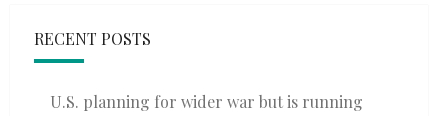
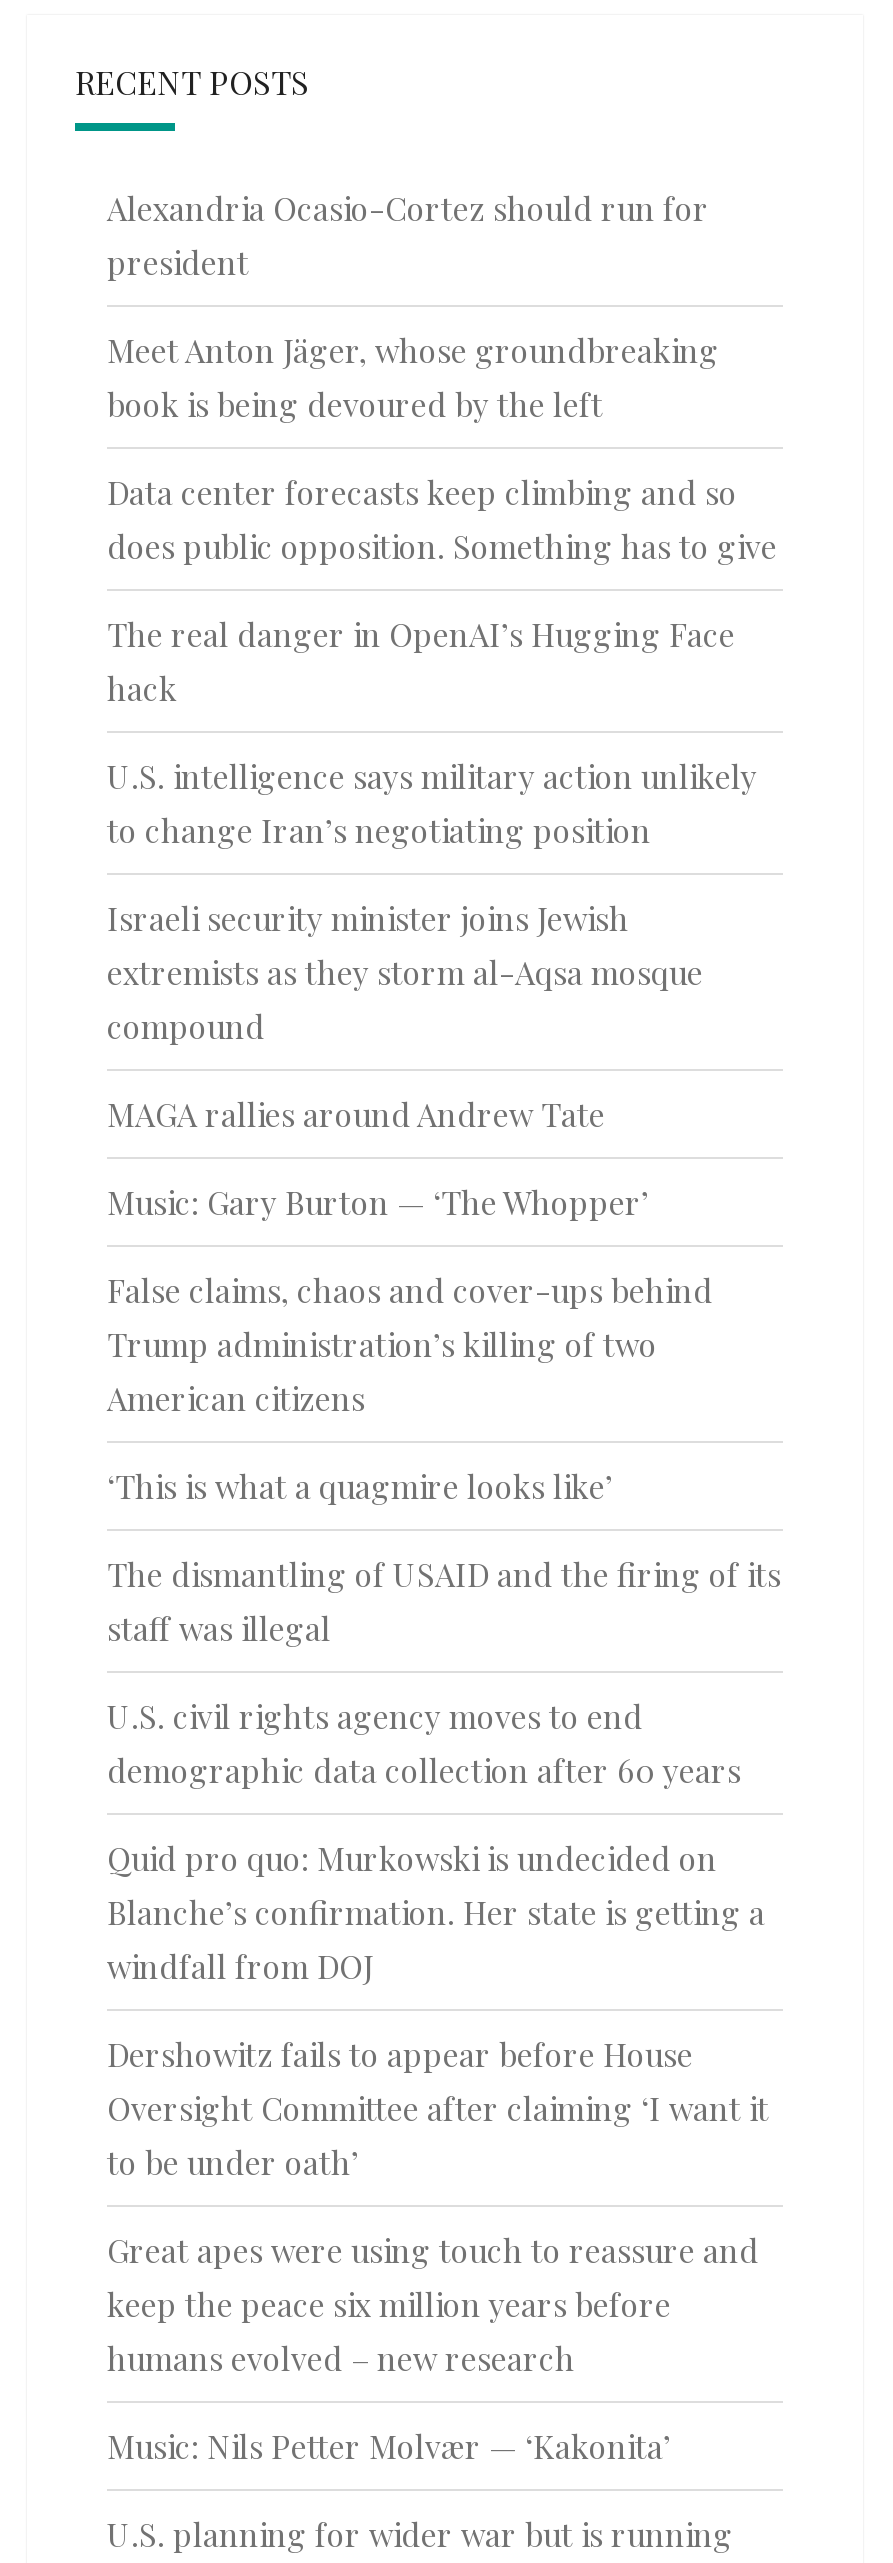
+ Alexandria Ocasio-Cortez should run for
+ president
+ Meet Anton Jäger, whose groundbreaking
+ book is being devoured by the left
+ Data center forecasts keep climbing and so
+ does public opposition. Something has to give
+ The real danger in OpenAI’s Hugging Face
+ hack
+ U.S. intelligence says military action unlikely
+ to change Iran’s negotiating position
+ Israeli security minister joins Jewish
+ extremists as they storm al-Aqsa mosque
+ compound
+ MAGA rallies around Andrew Tate
+ Music: Gary Burton — ‘The Whopper’
+ False claims, chaos and cover-ups behind
+ Trump administration’s killing of two
+ American citizens
+ ‘This is what a quagmire looks like’
+ The dismantling of USAID and the firing of its
+ staff was illegal
+ U.S. civil rights agency moves to end
+ demographic data collection after 60 years
+ Quid pro quo: Murkowski is undecided on
+ Blanche’s confirmation. Her state is getting a
+ windfall from DOJ
+ Dershowitz fails to appear before House
+ Oversight Committee after claiming ‘I want it
+ to be under oath’
+ Great apes were using touch to reassure and
+ keep the peace six million years before
+ humans evolved – new research
+ Music: Nils Petter Molvær — ‘Kakonita’
